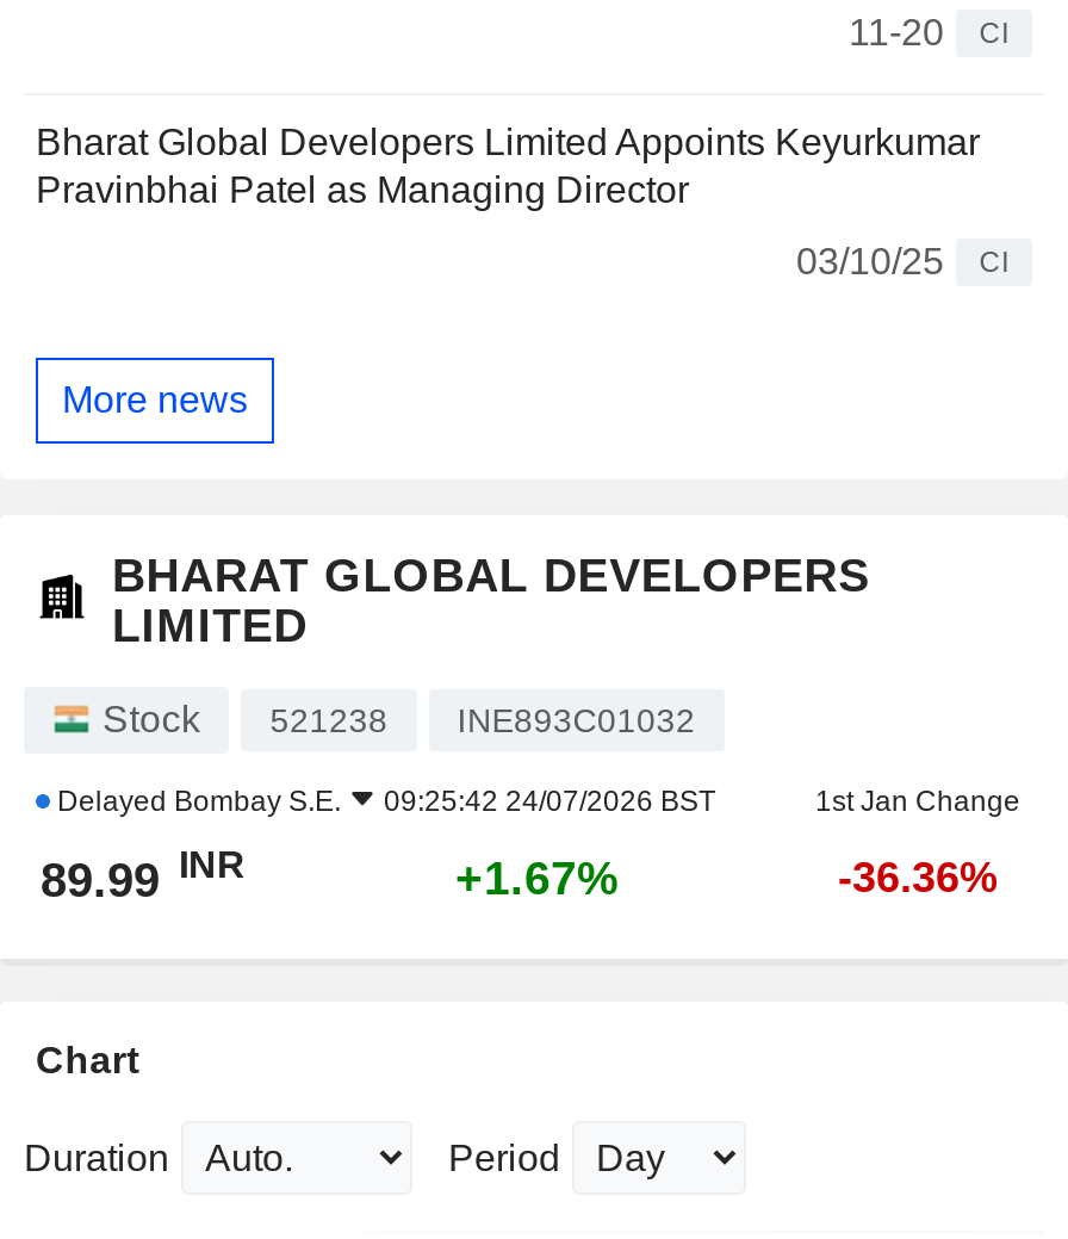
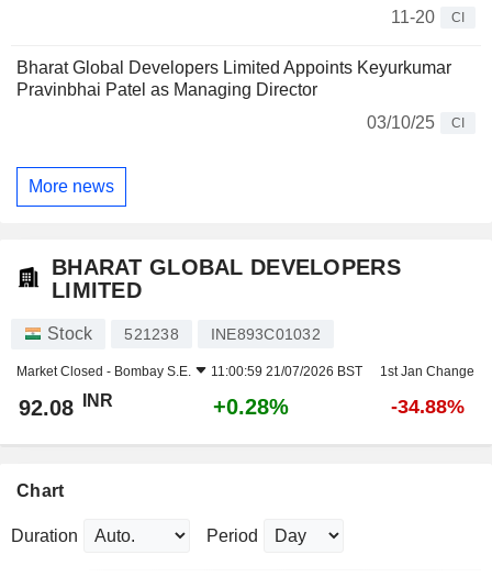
- Delayed Bombay S.E.
- 09:25:42 24/07/2026 BST
+ Market Closed - Bombay S.E.
+ 11:00:59 21/07/2026 BST

- 89.99 INR
+ 92.08 INR

- +1.67%
+ +0.28%

- -36.36%
+ -34.88%
